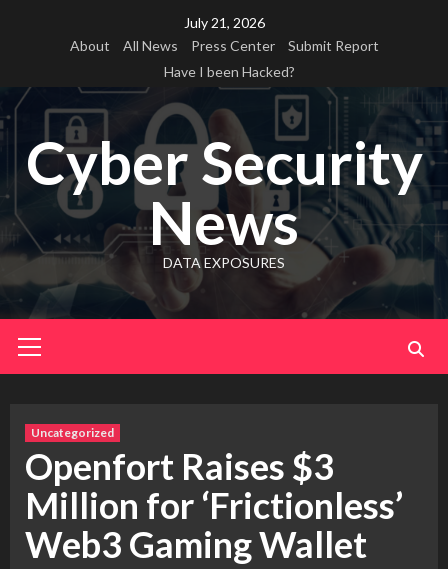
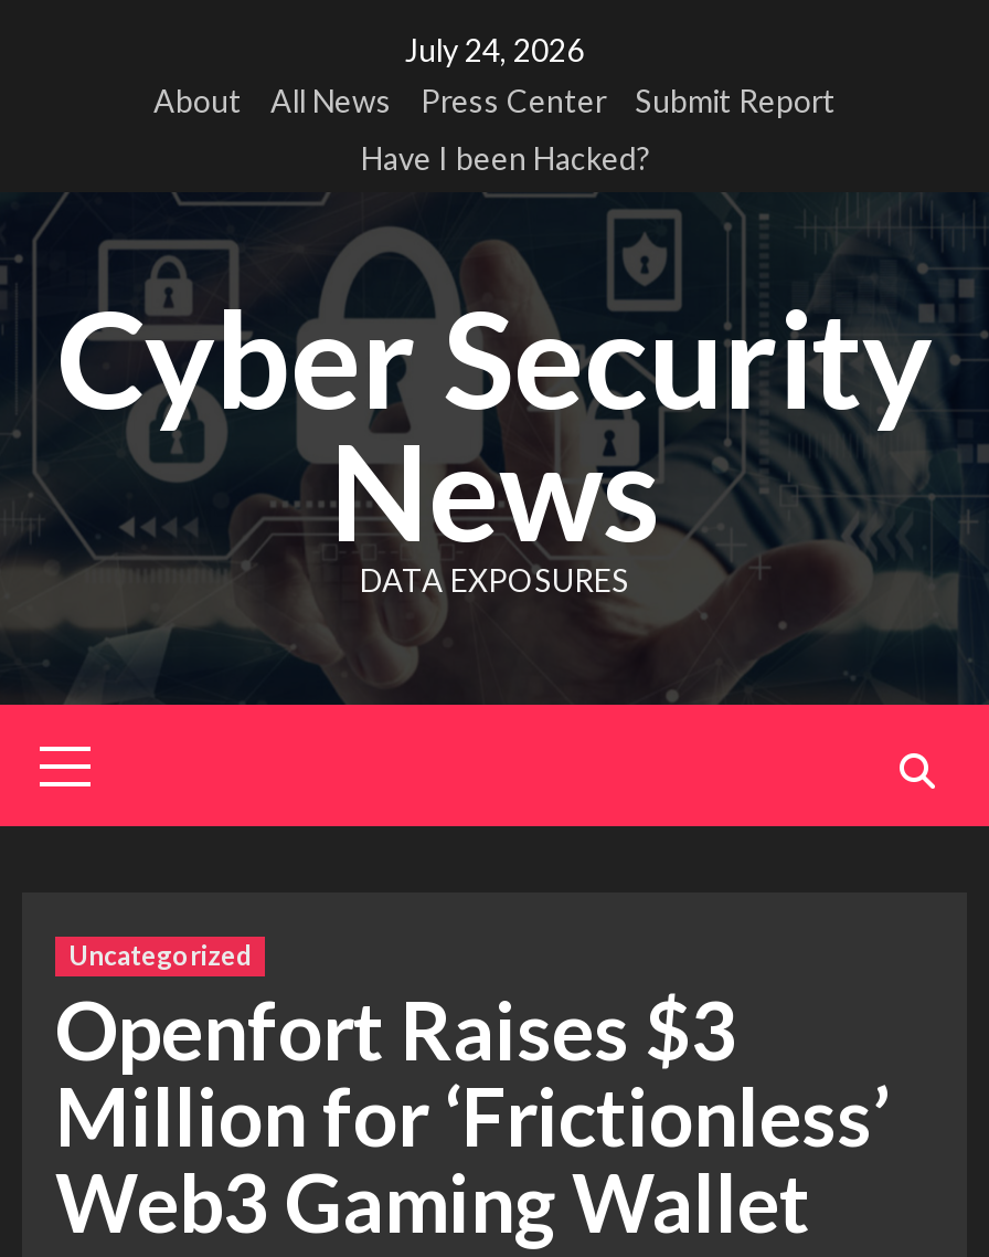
- July 21, 2026
+ July 24, 2026
